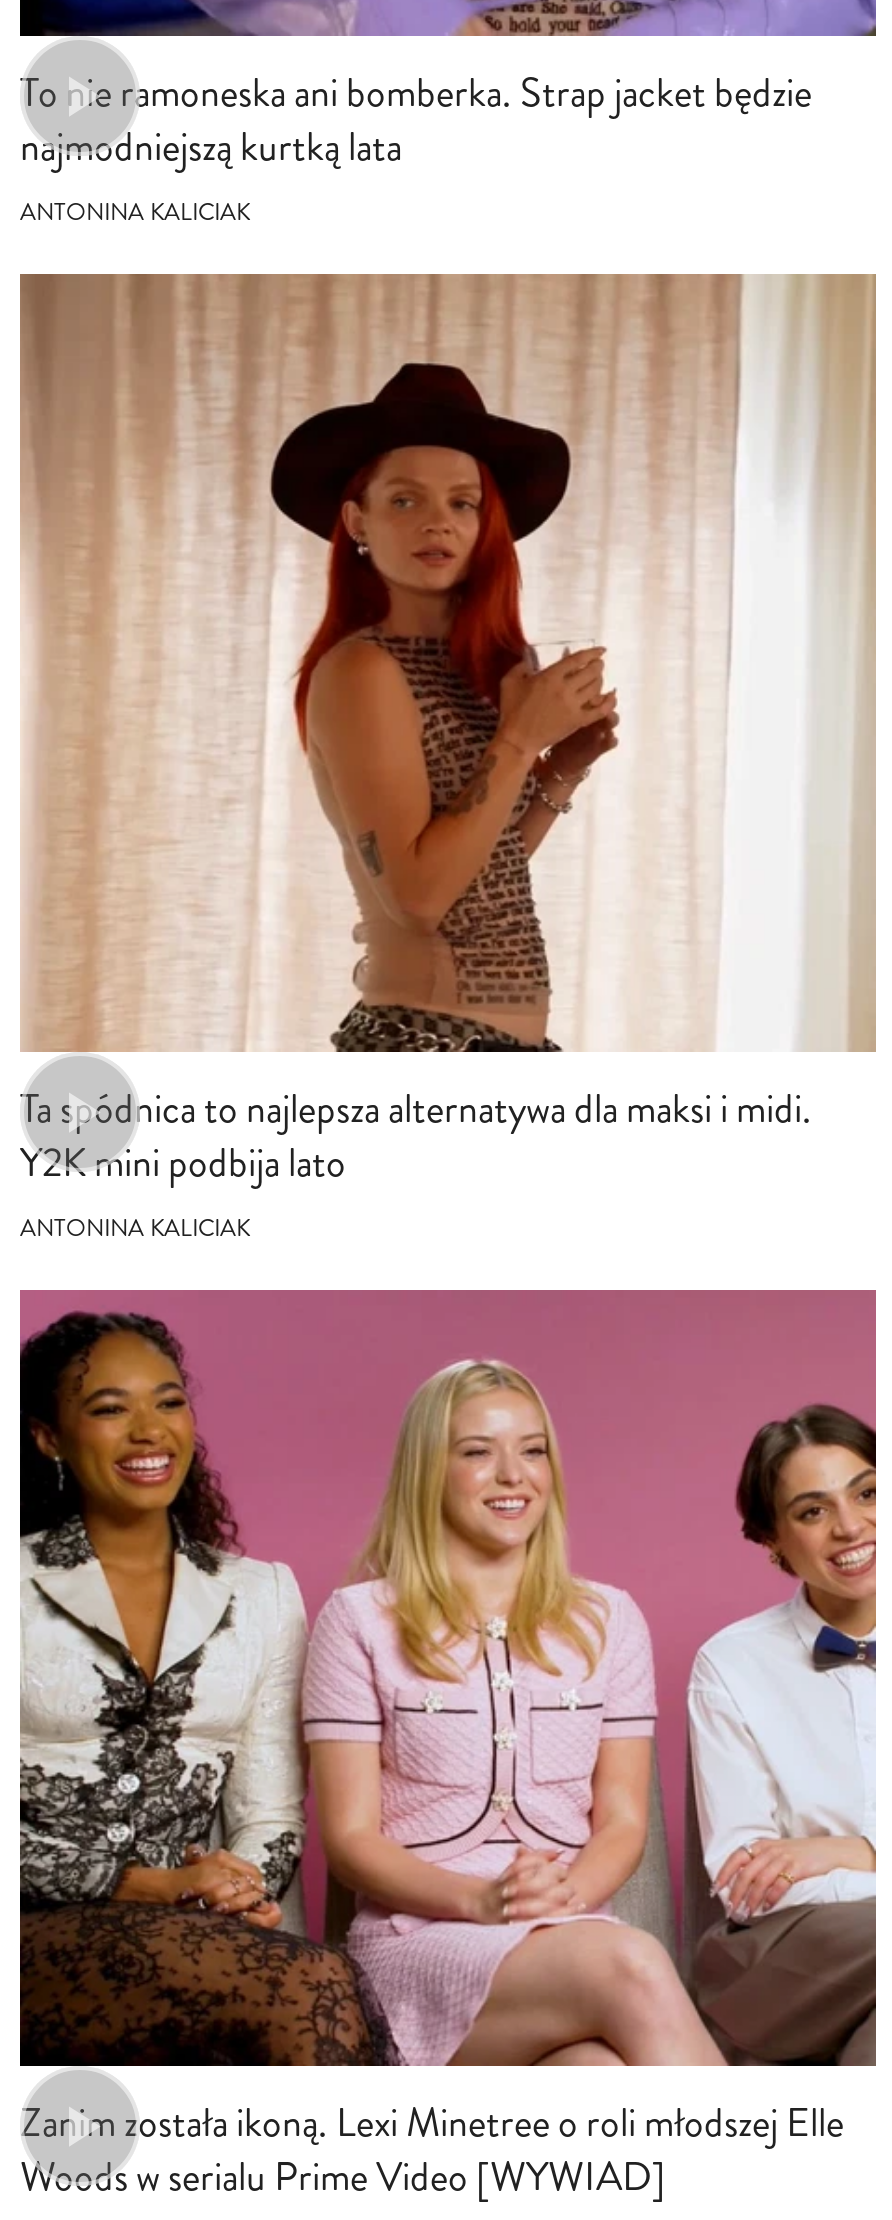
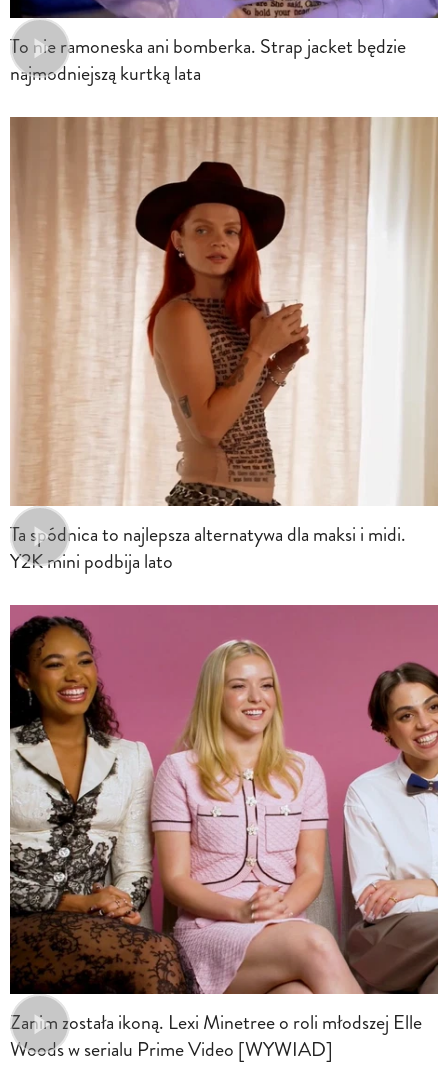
- ANTONINA KALICIAK

- ANTONINA KALICIAK
